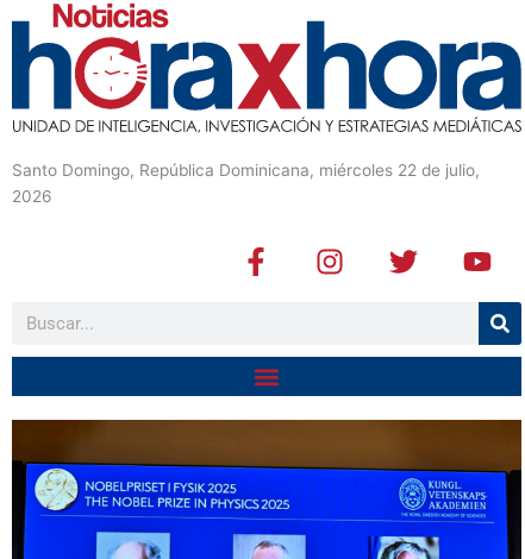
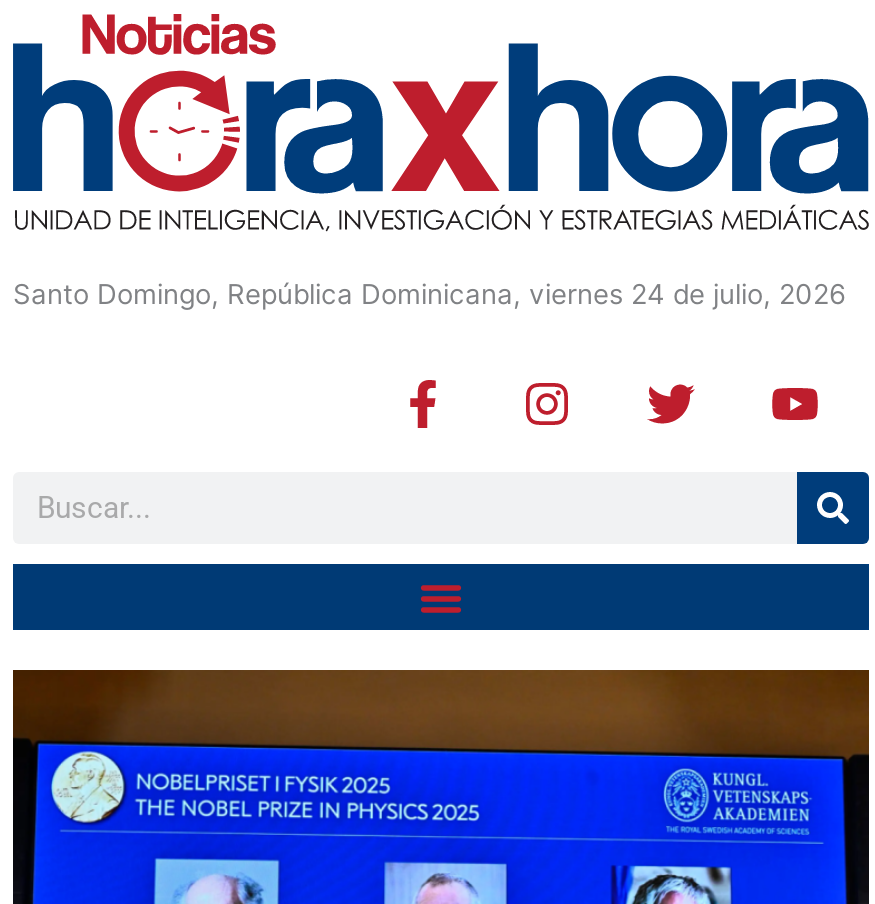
- Santo Domingo, República Dominicana, miércoles 22 de julio,
- 2026
+ Santo Domingo, República Dominicana, viernes 24 de julio, 2026
